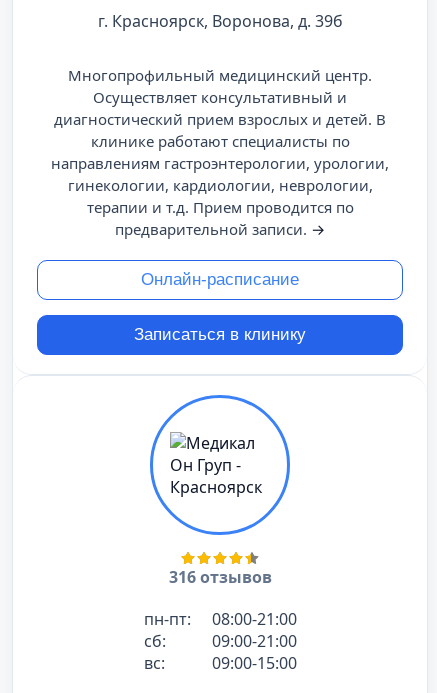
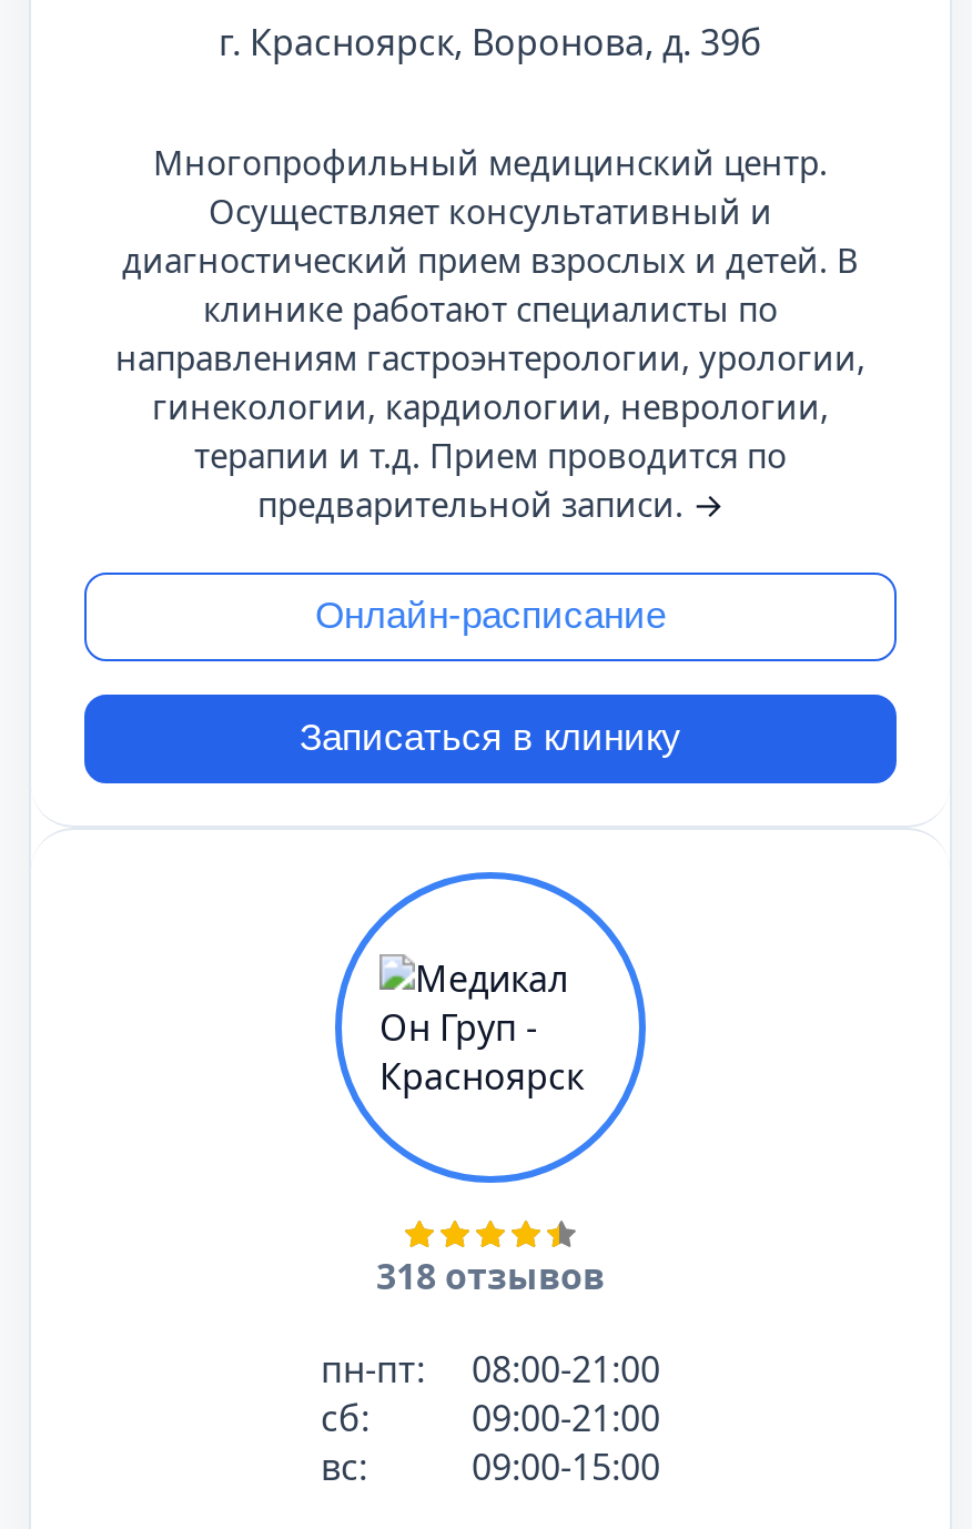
- 316 отзывов
+ 318 отзывов
